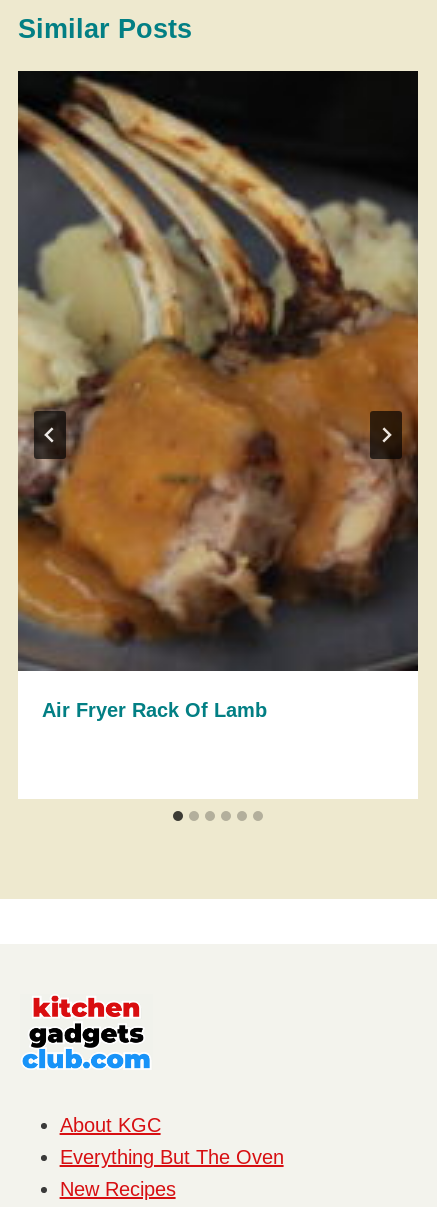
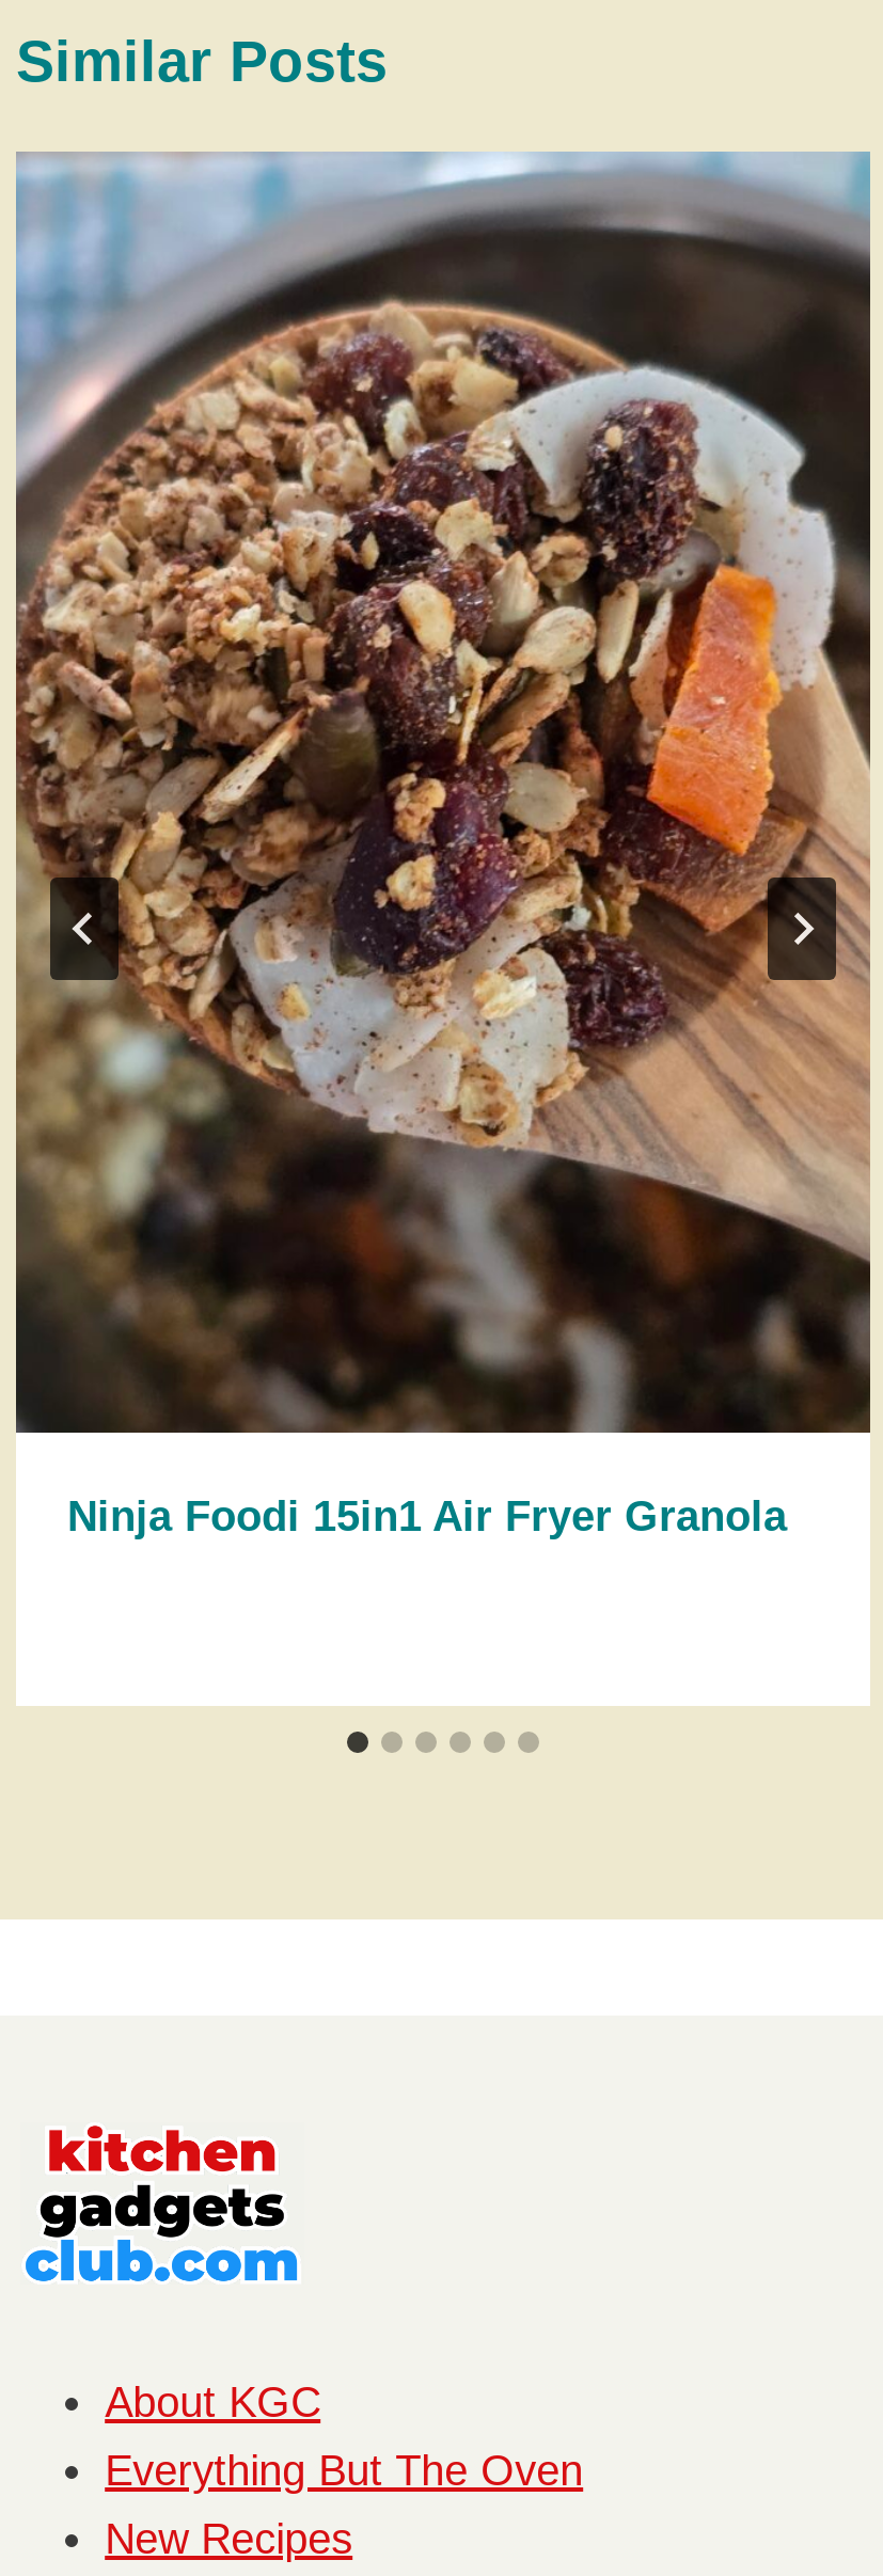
- [image]
- Air Fryer Rack Of Lamb
+ [image]
+ Ninja Foodi 15in1 Air Fryer Granola
